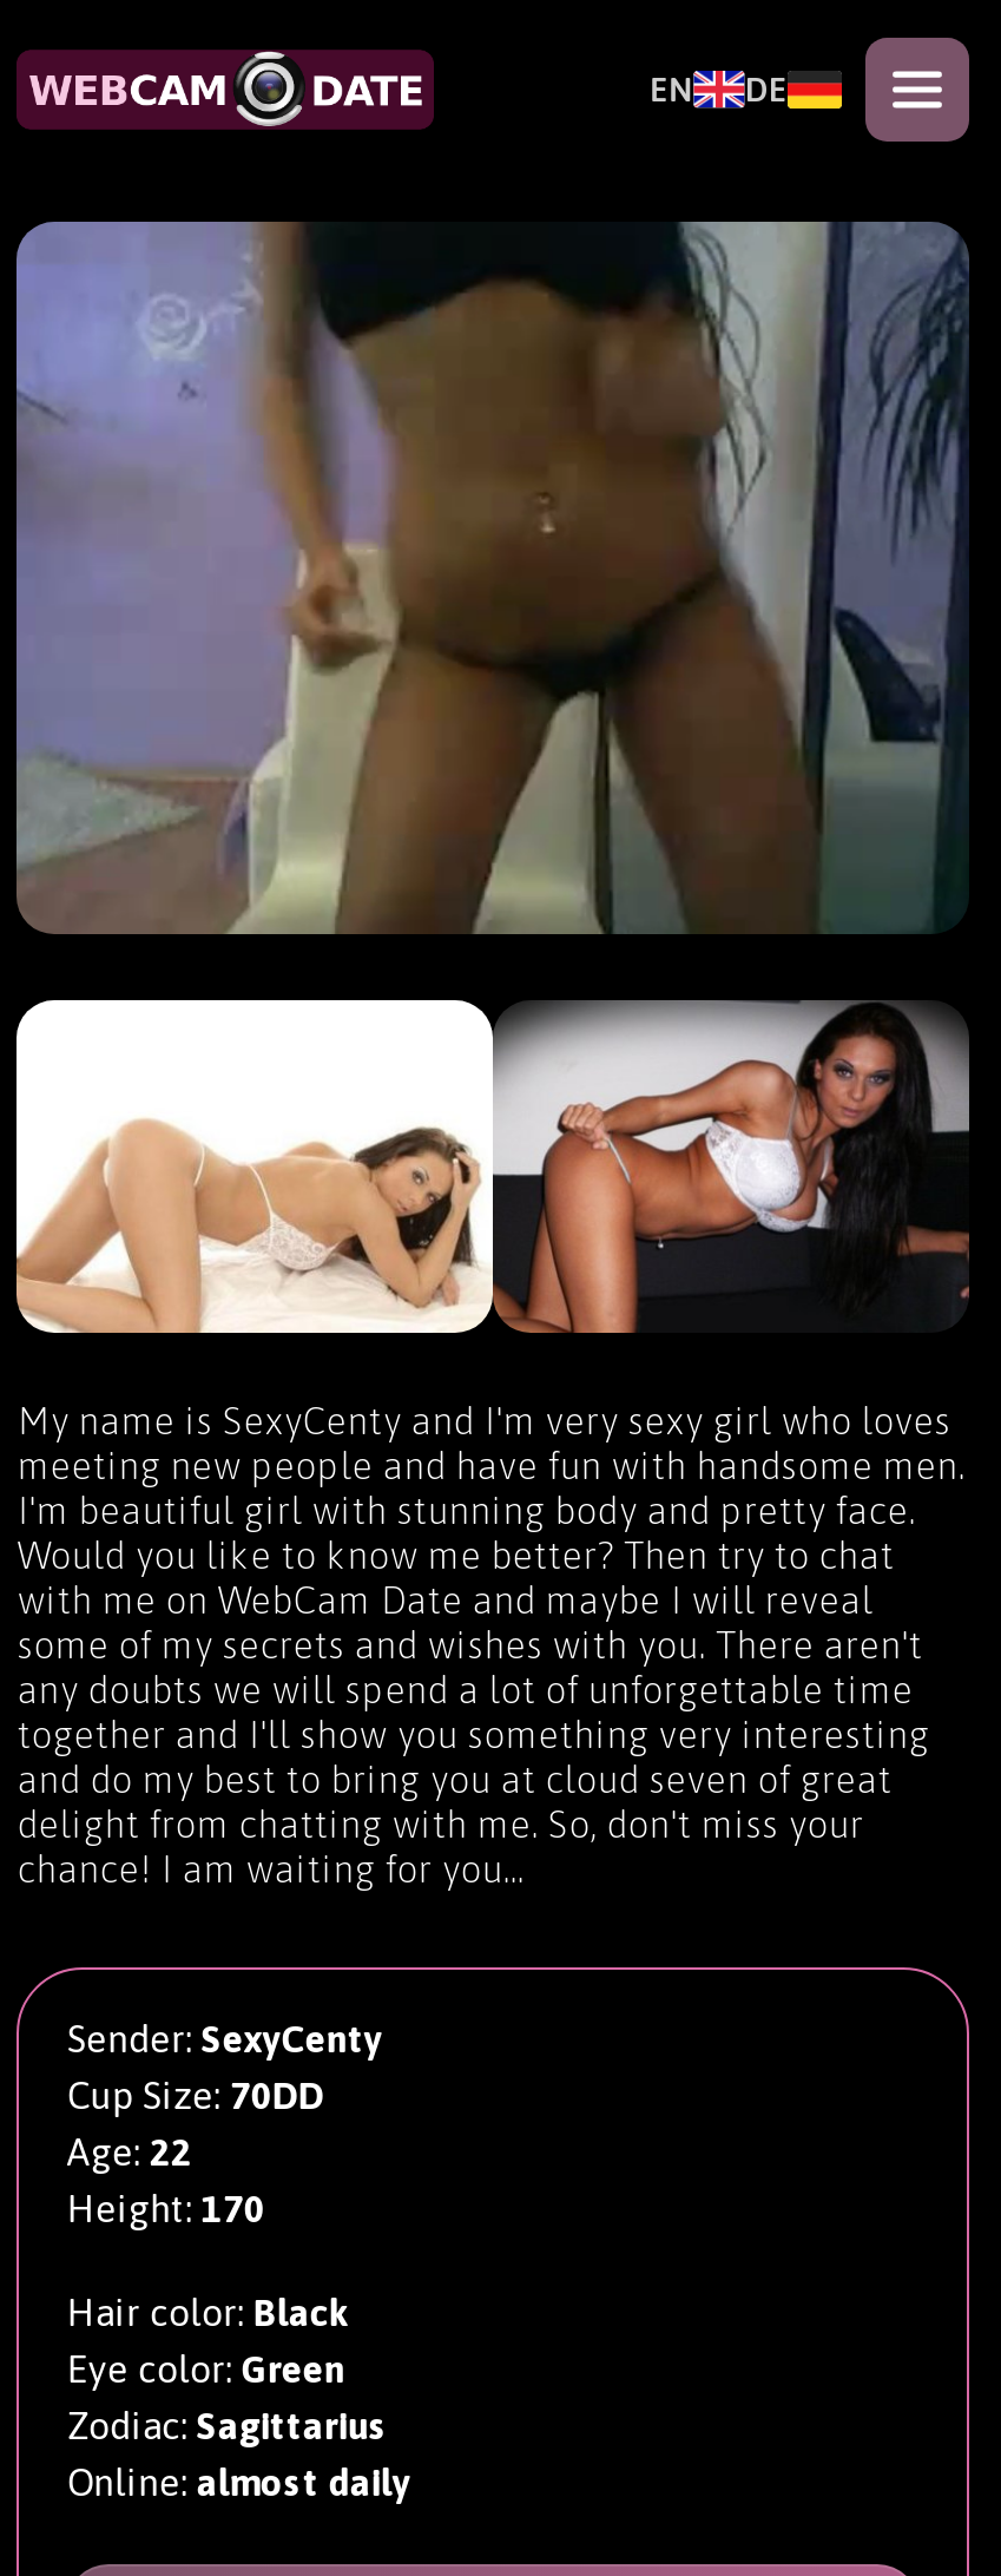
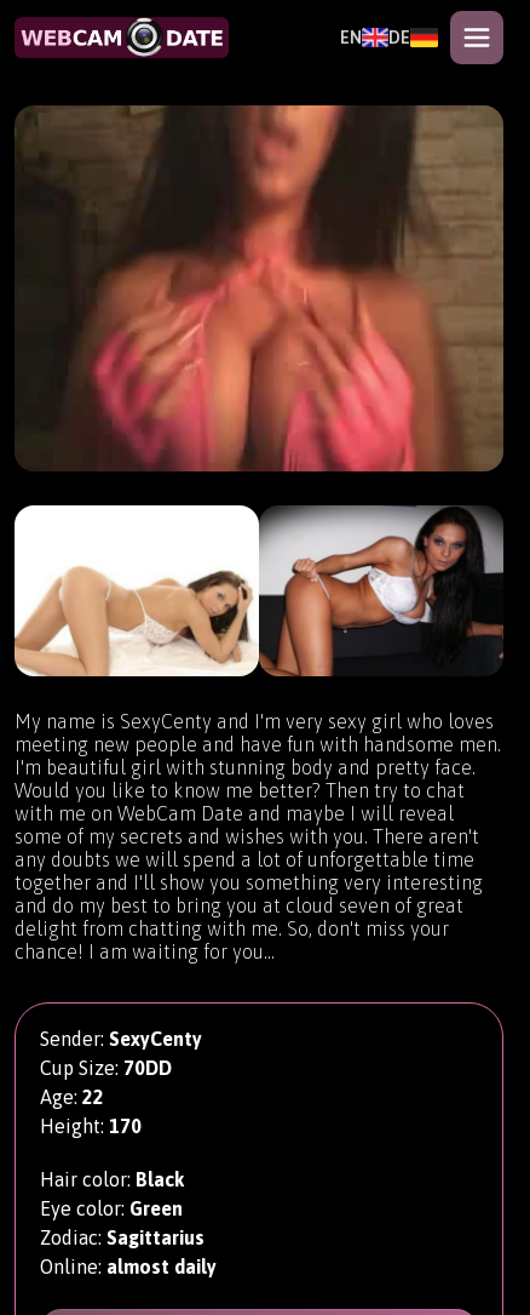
- [image]
+ [image]
